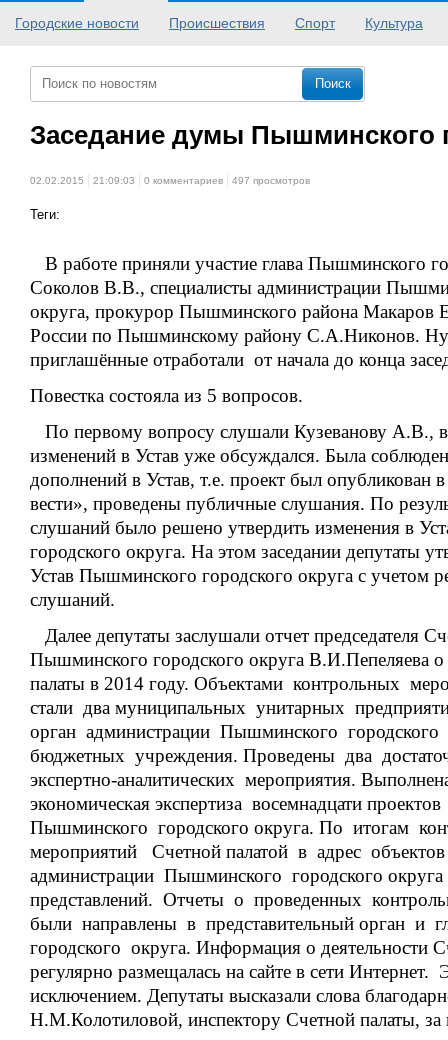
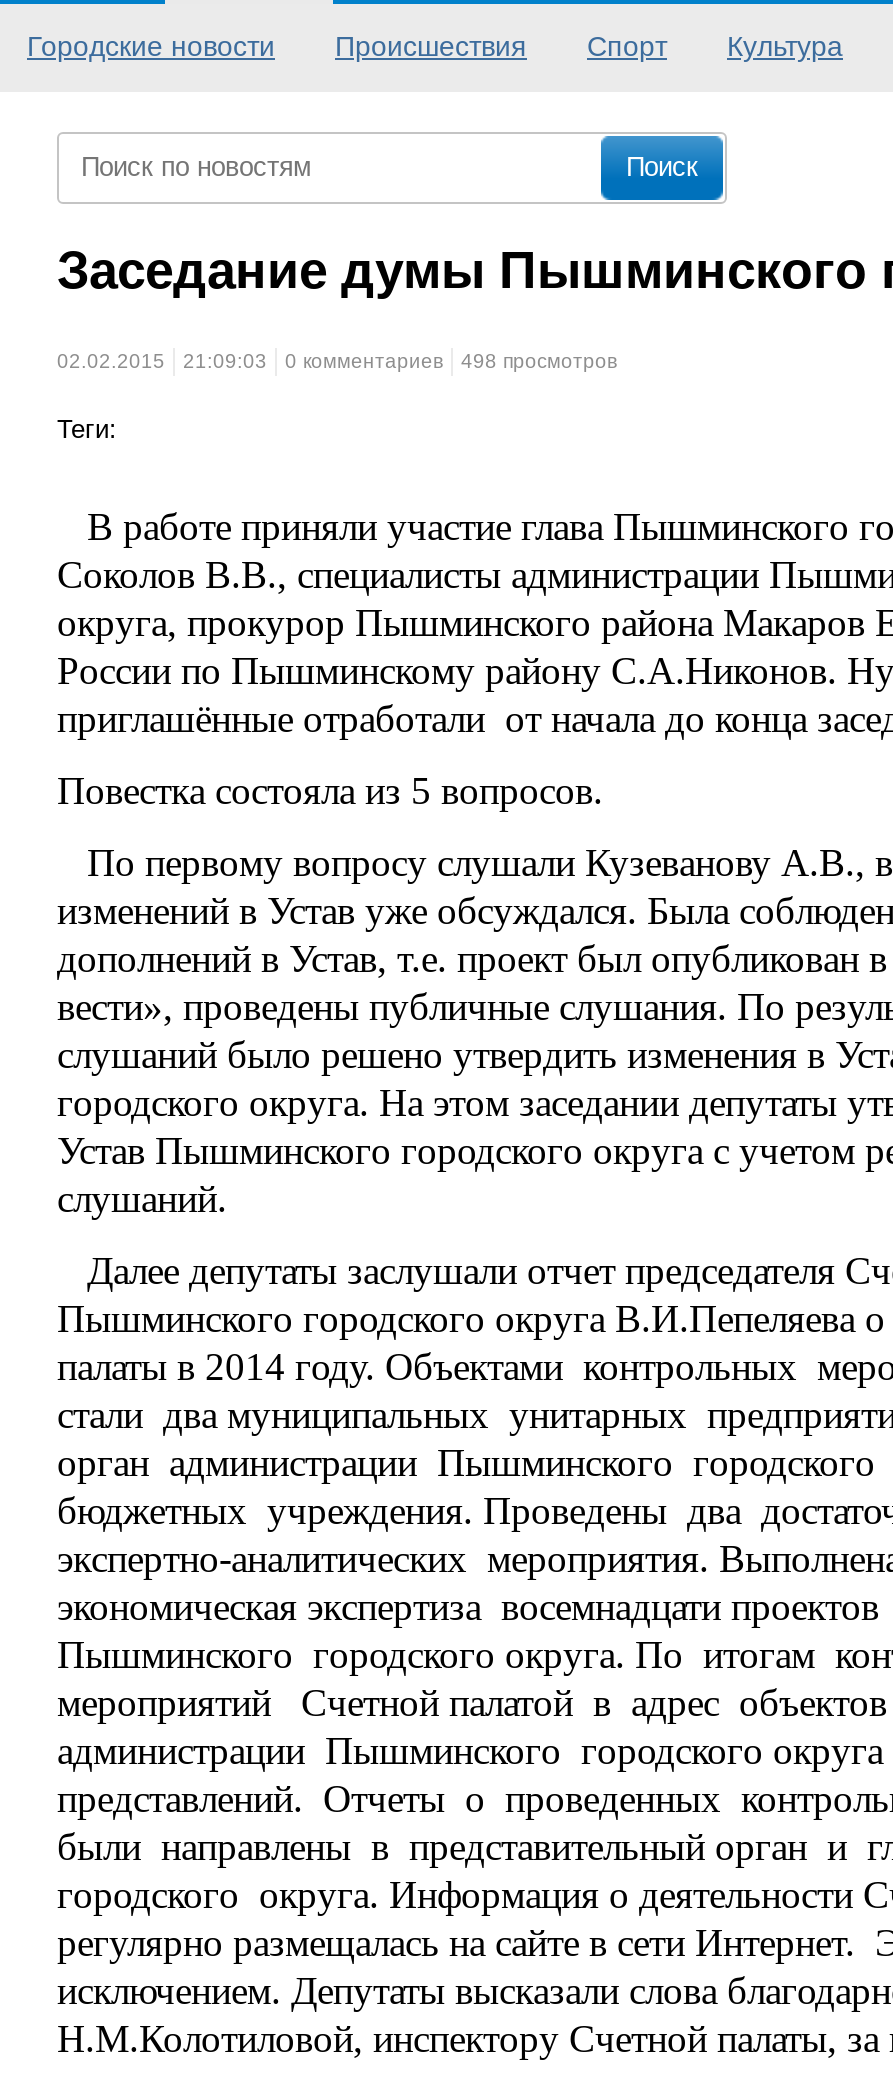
- 02.02.2015 21:09:03 0 комментариев 497 просмотров
+ 02.02.2015 21:09:03 0 комментариев 498 просмотров
